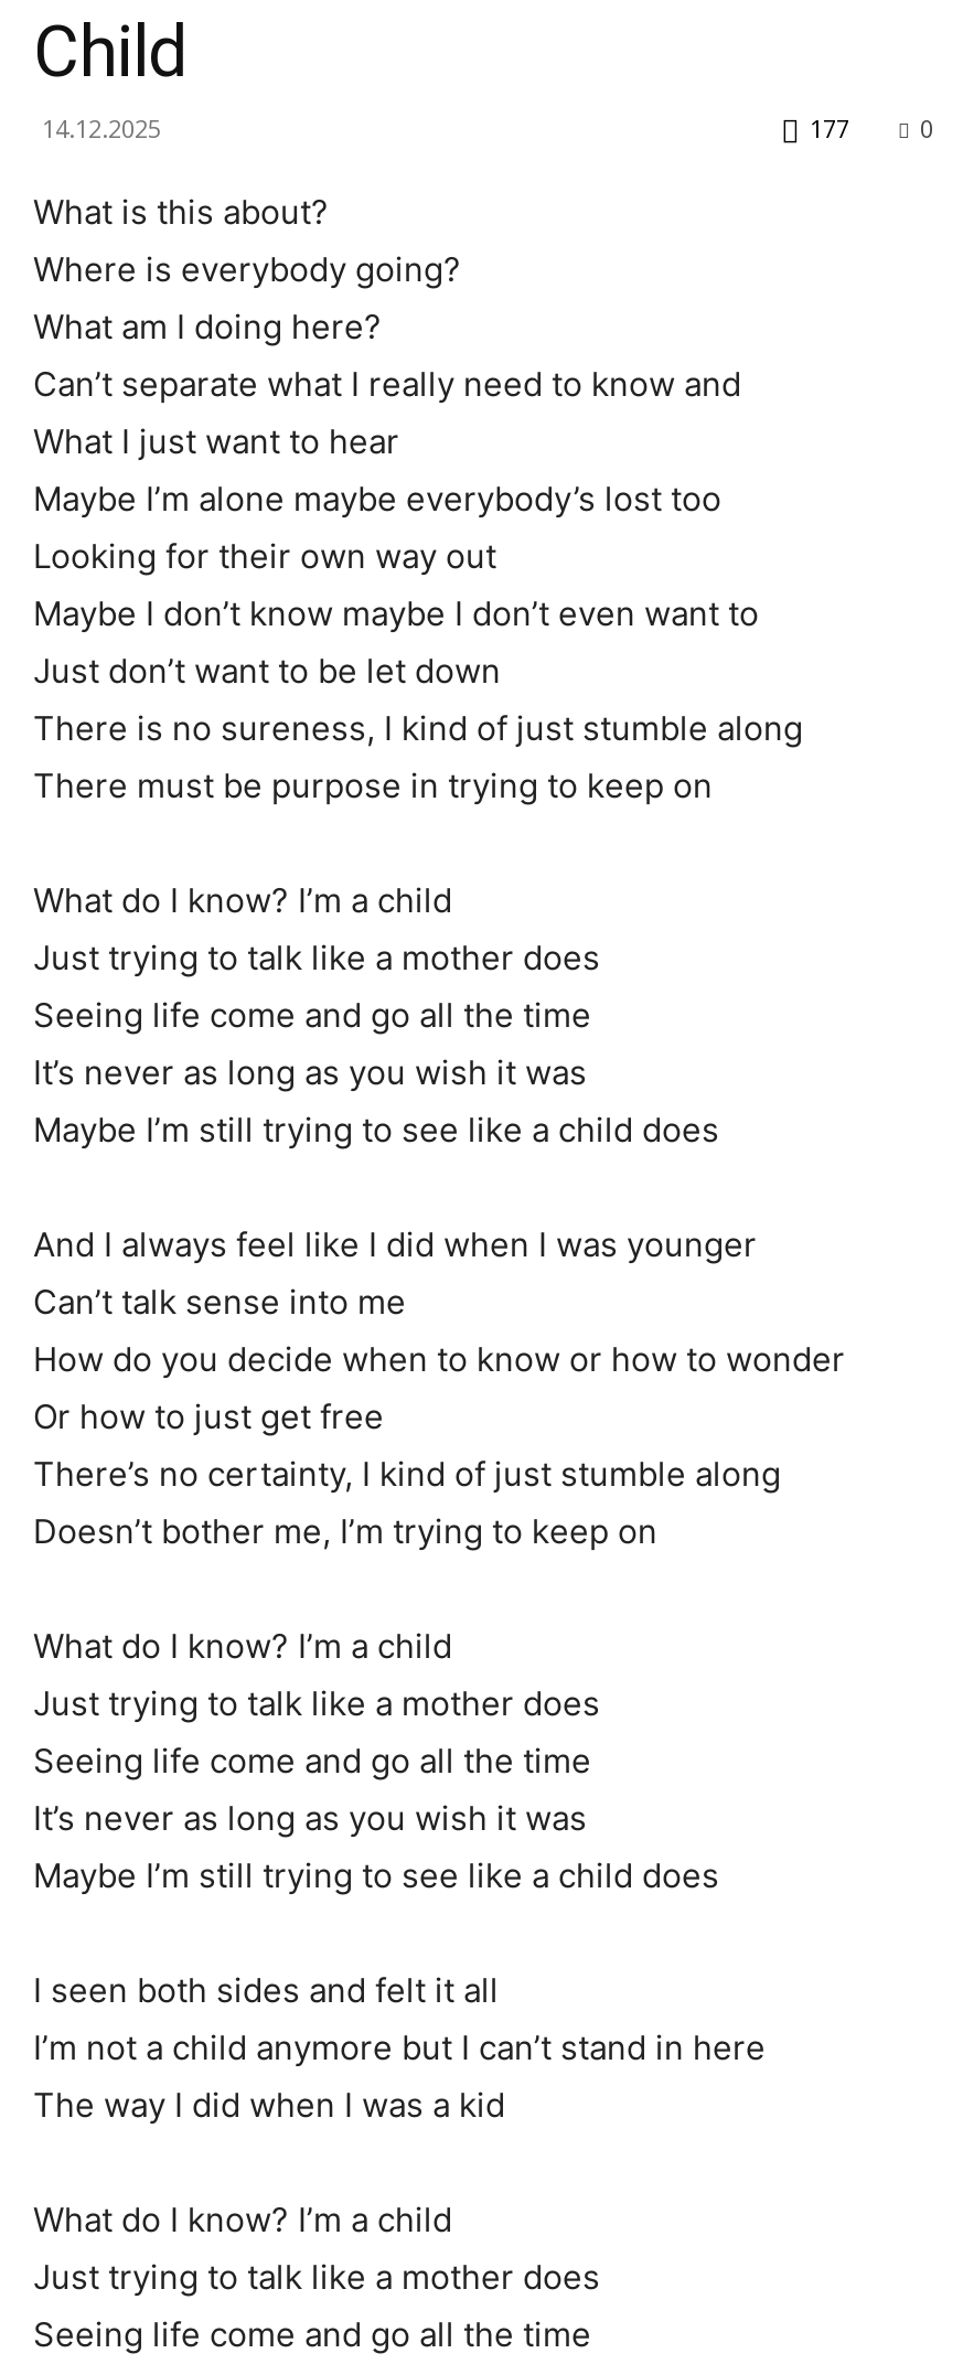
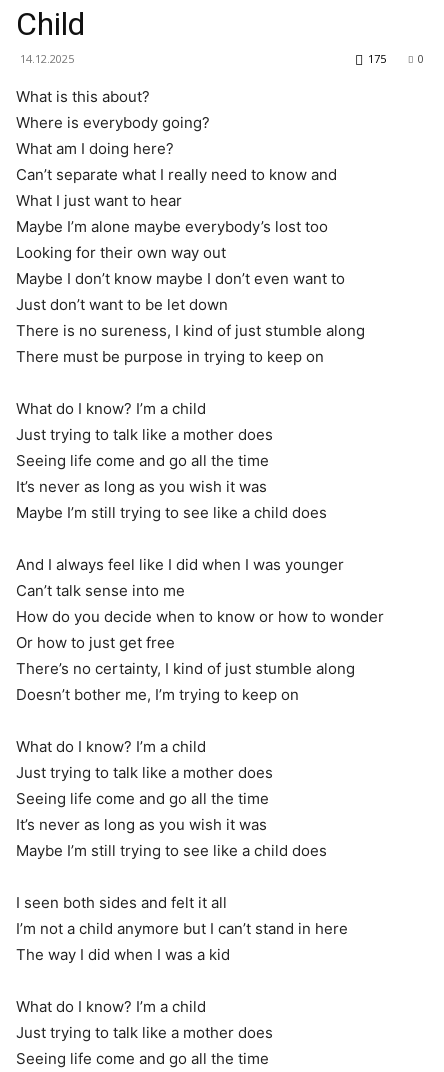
- 177
+ 175
